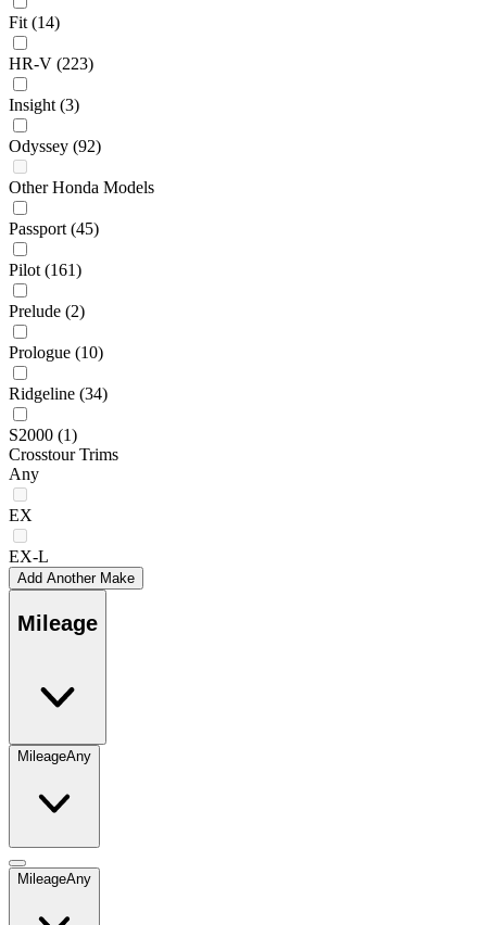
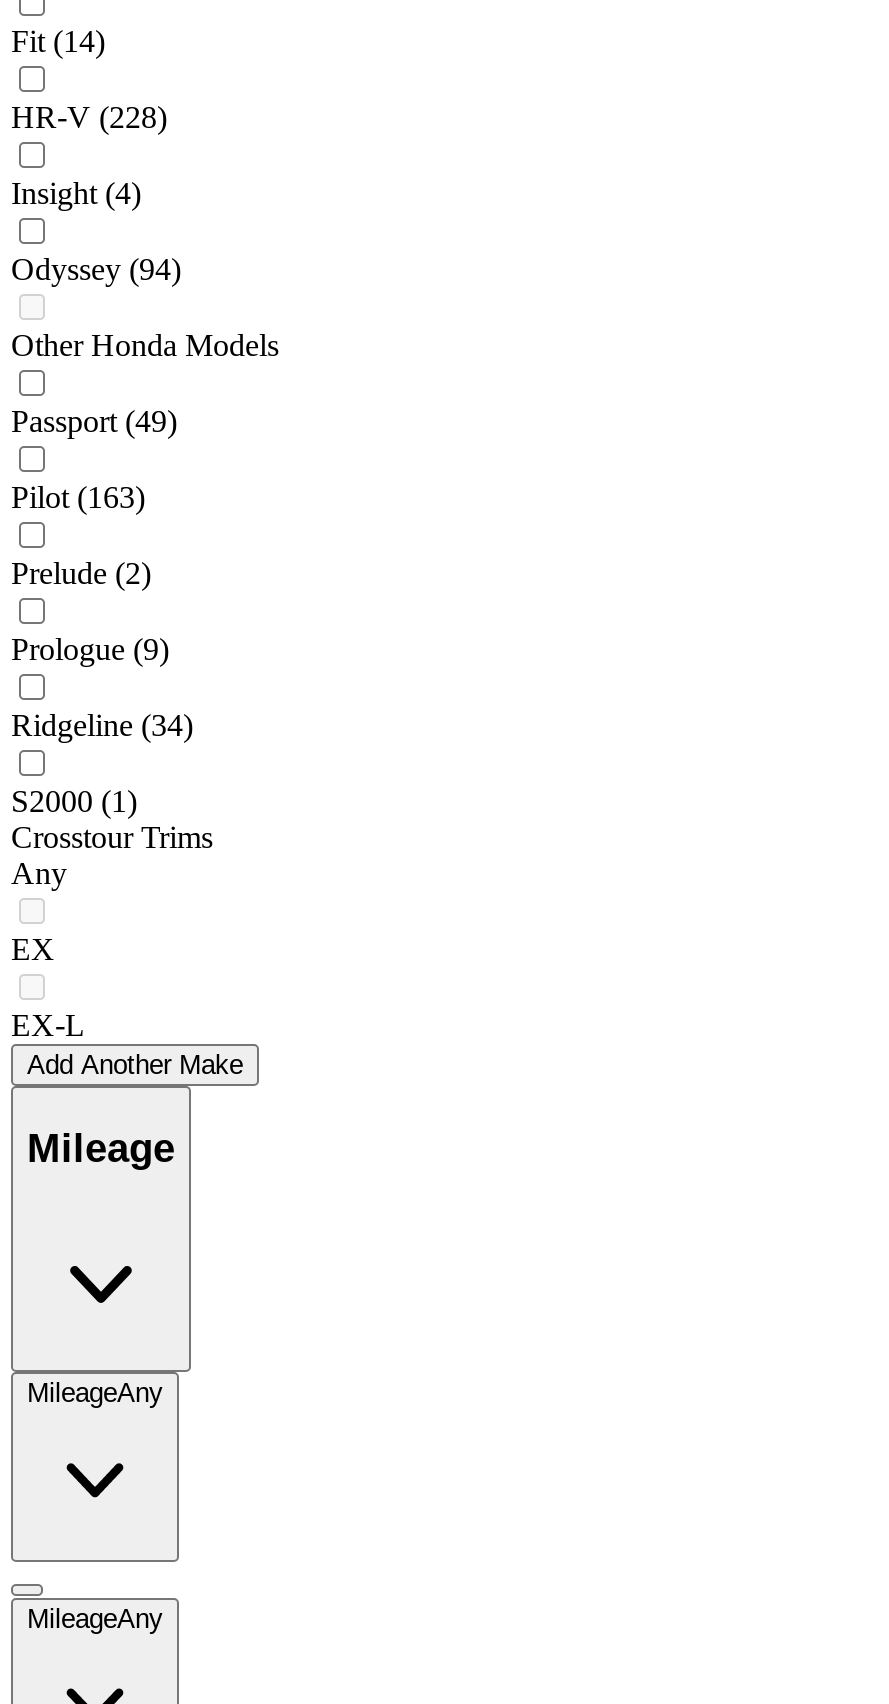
- HR-V (223)
+ HR-V (228)

- Insight (3)
+ Insight (4)

- Odyssey (92)
+ Odyssey (94)

- Passport (45)
+ Passport (49)

- Pilot (161)
+ Pilot (163)

- Prologue (10)
+ Prologue (9)
